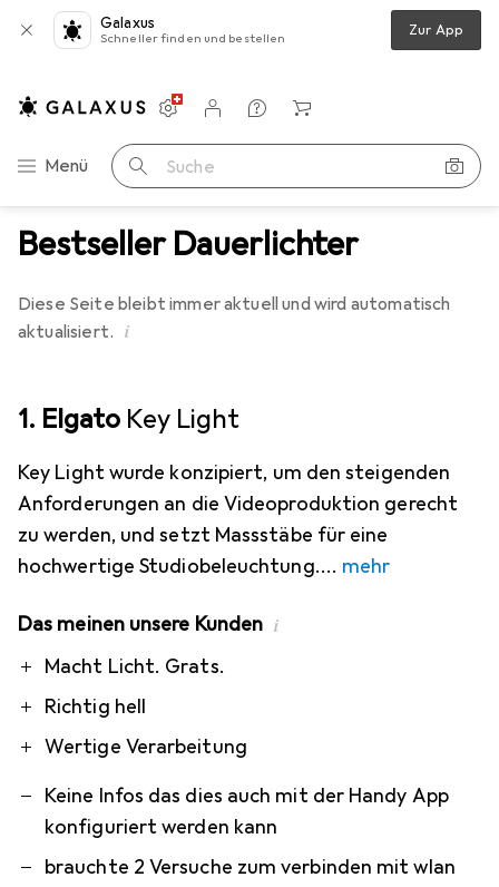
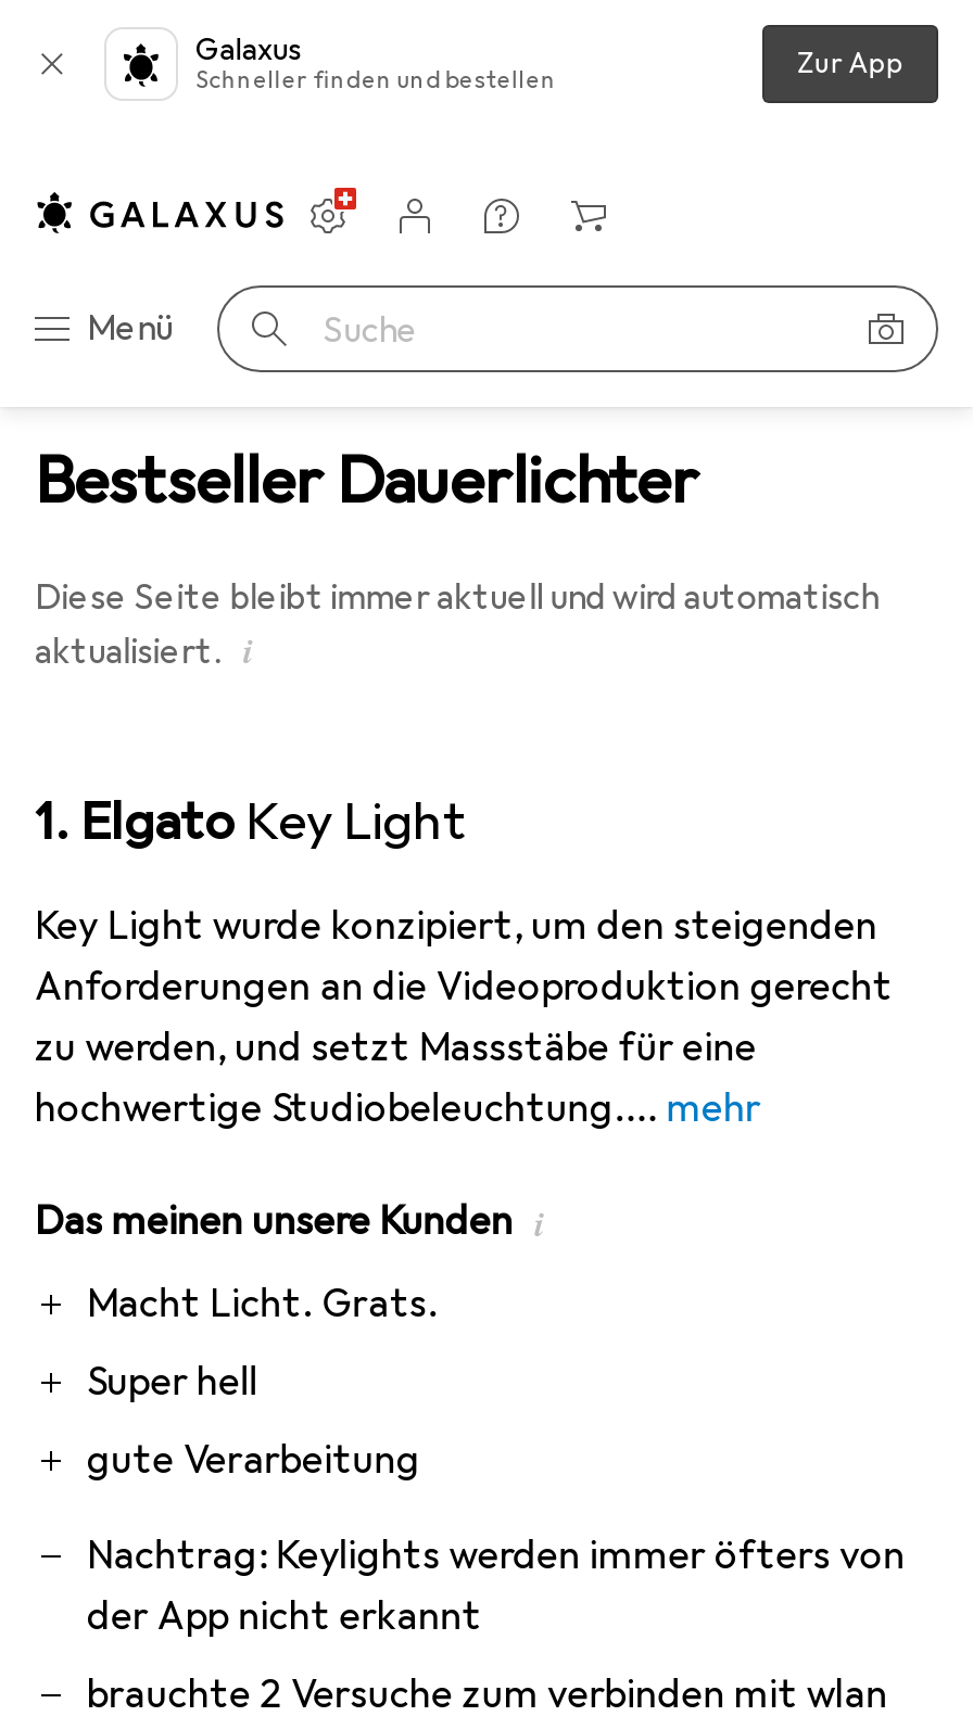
- Richtig hell
+ Super hell

- Wertige Verarbeitung
+ gute Verarbeitung

- Keine Infos das dies auch mit der Handy App
- konfiguriert werden kann
+ Nachtrag: Keylights werden immer öfters von
+ der App nicht erkannt
